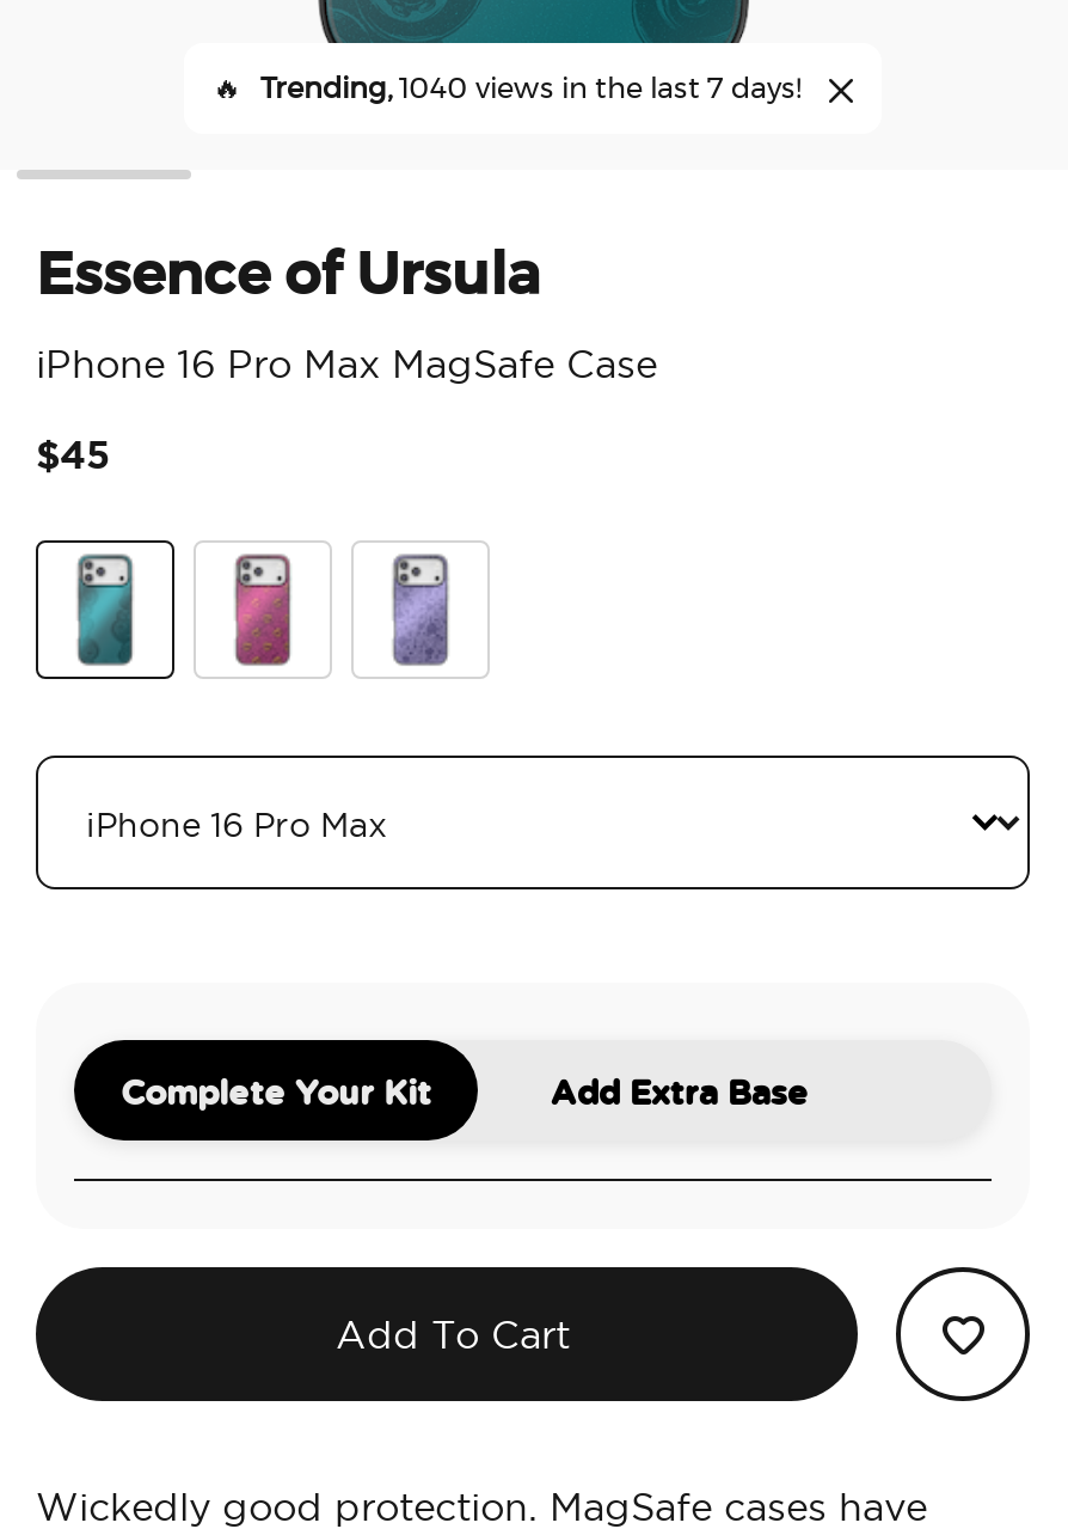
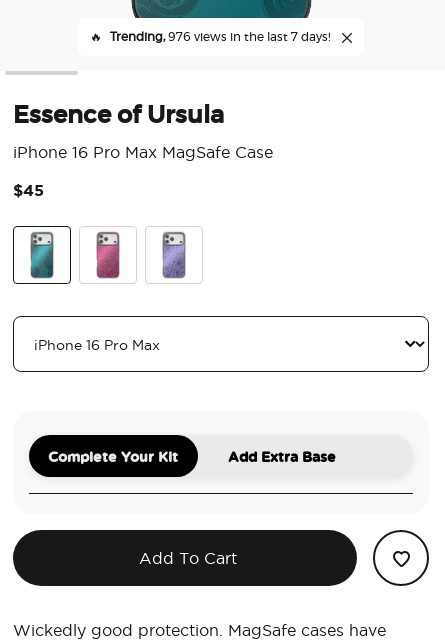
- Trending, 1040 views in the last 7 days!
+ Trending, 976 views in the last 7 days!
